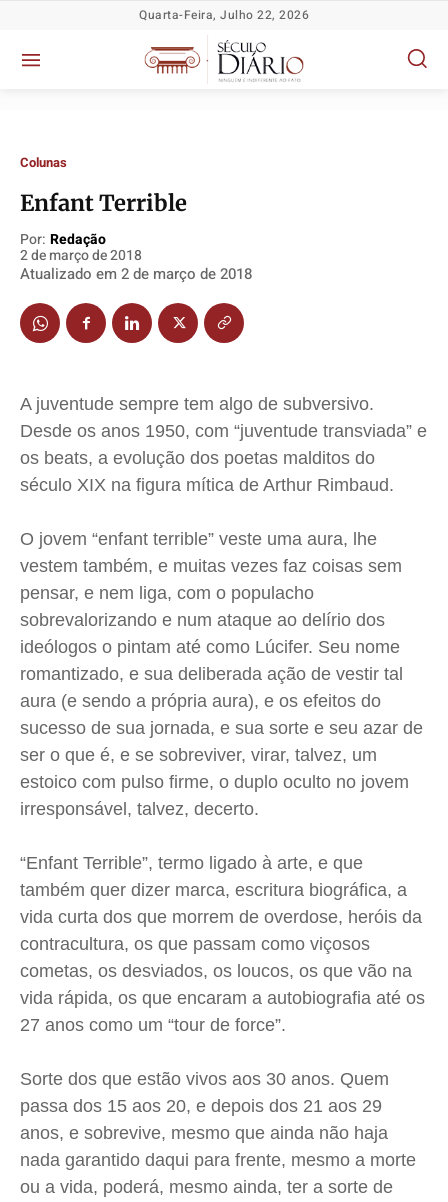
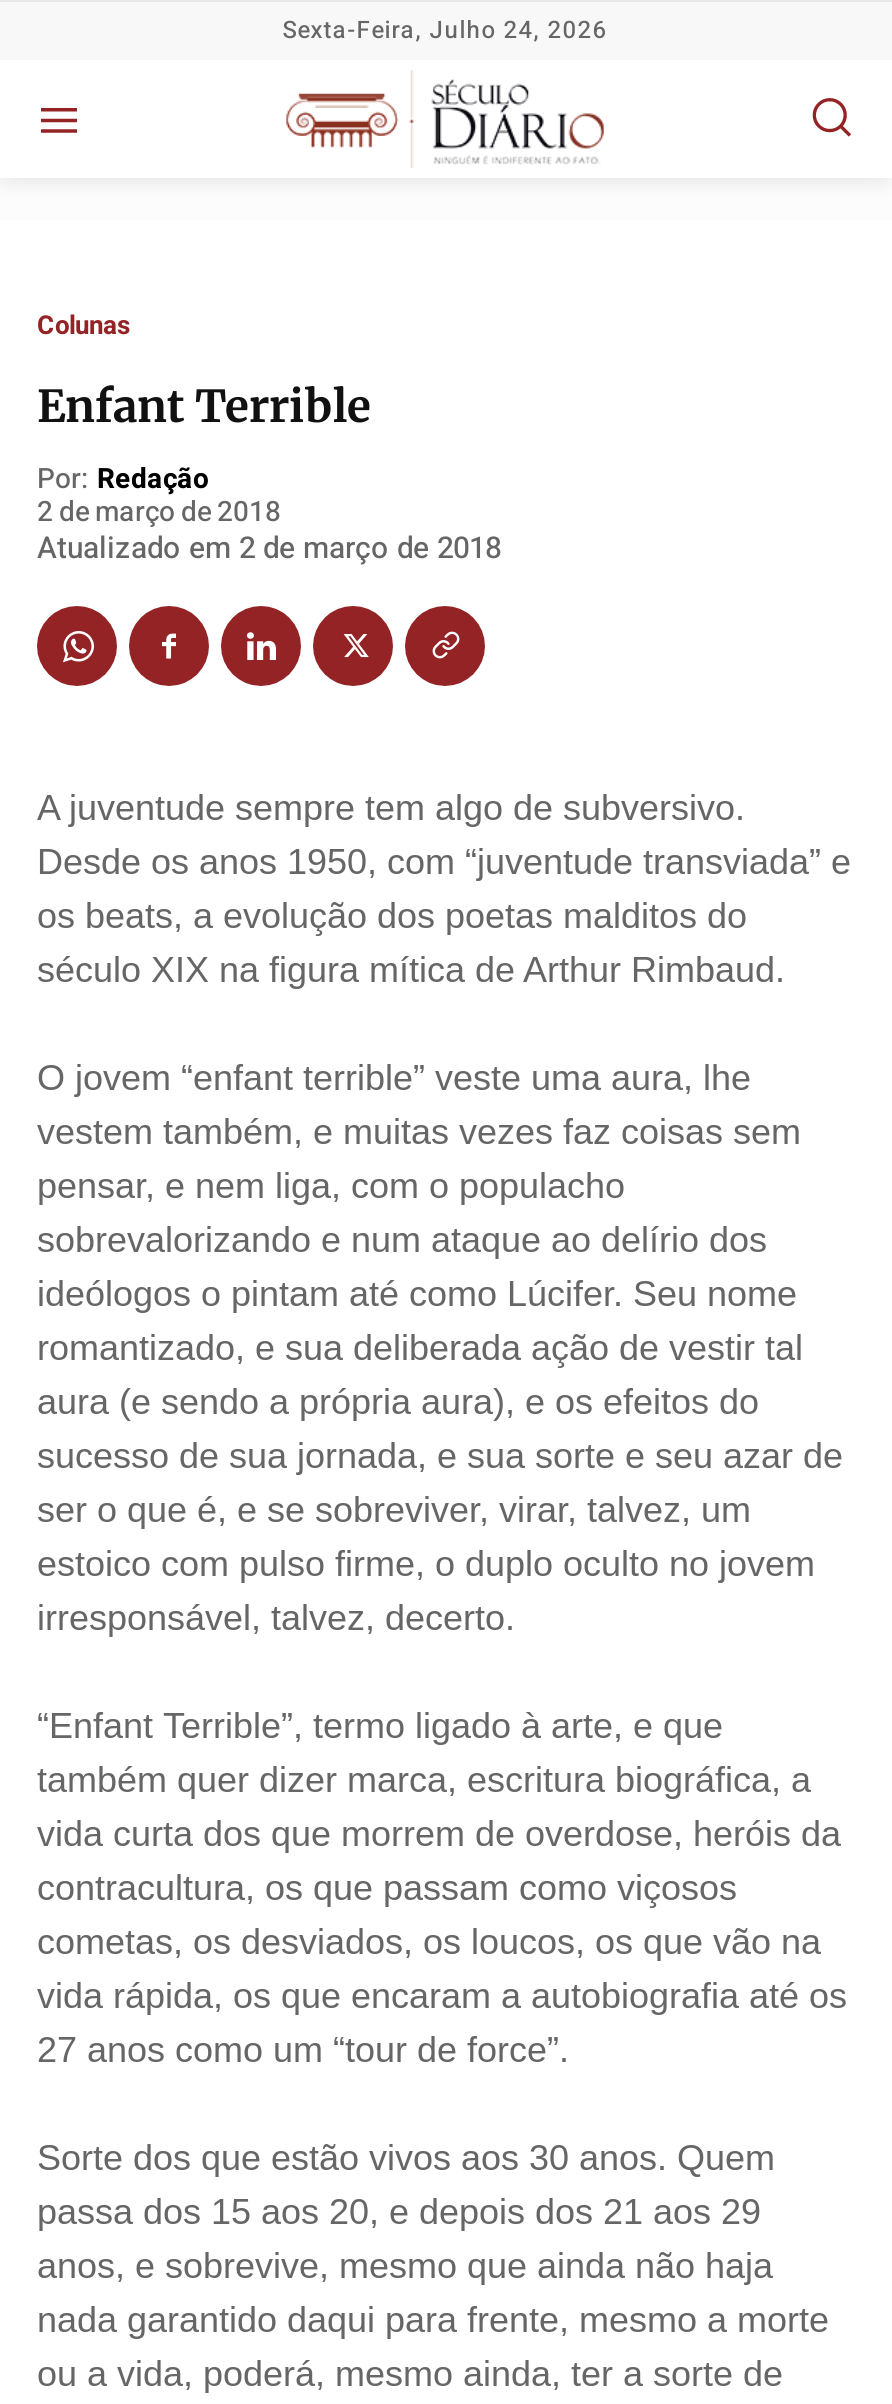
- Quarta-Feira, Julho 22, 2026
+ Sexta-Feira, Julho 24, 2026
